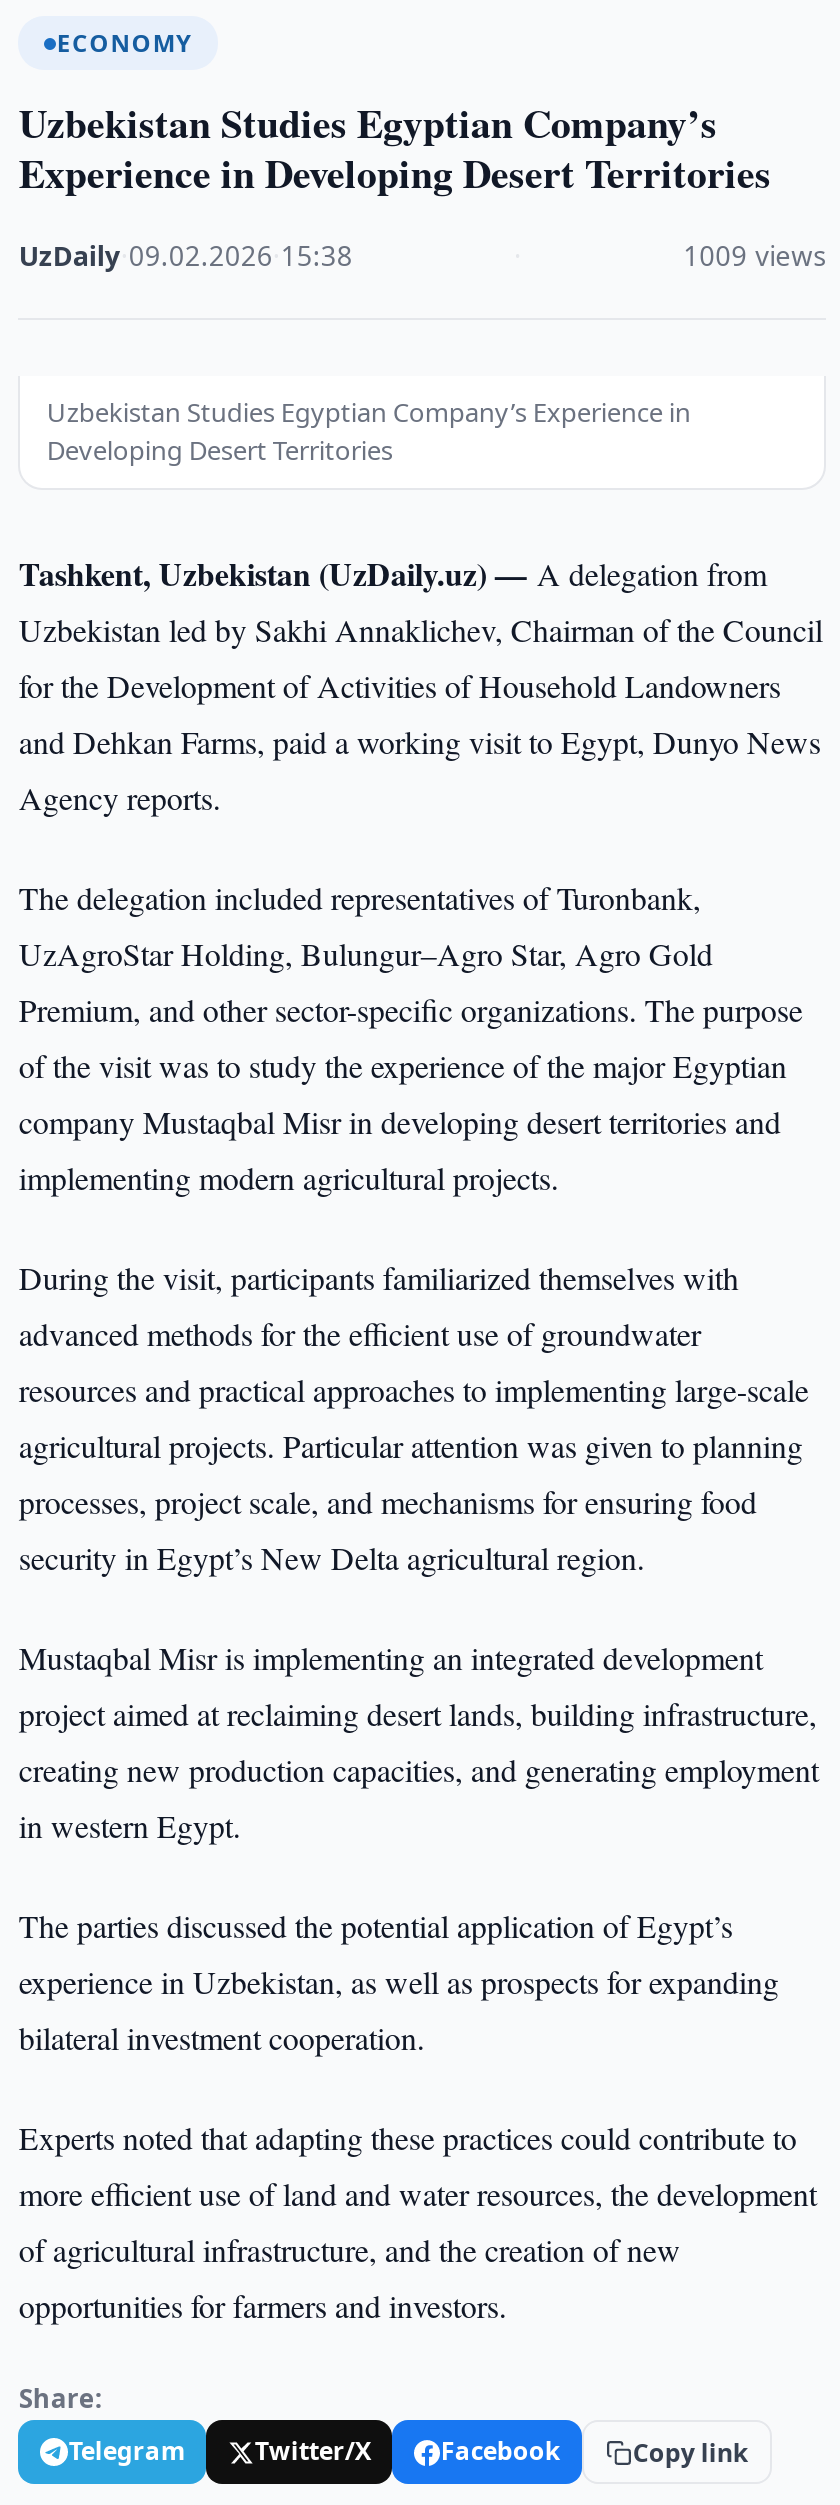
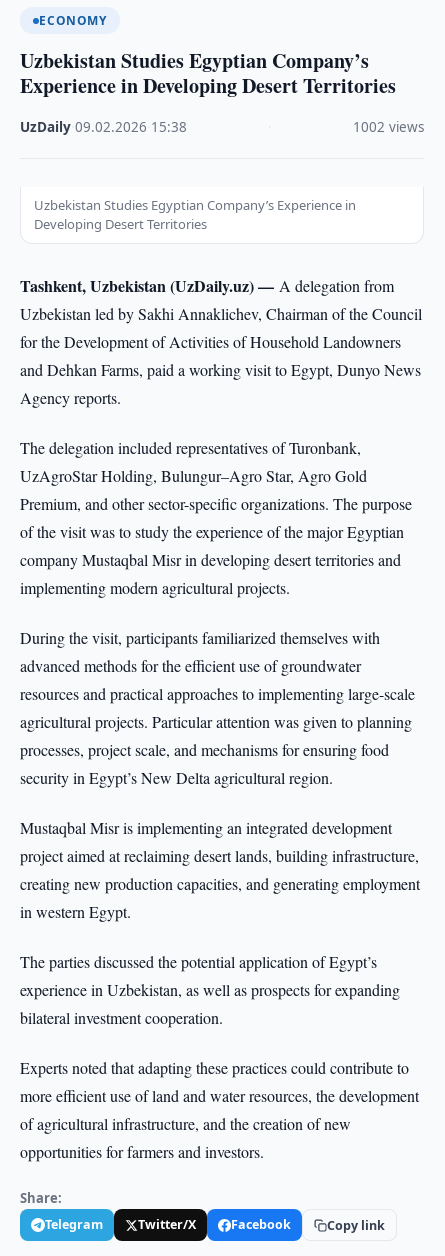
- 1009 views
+ 1002 views
